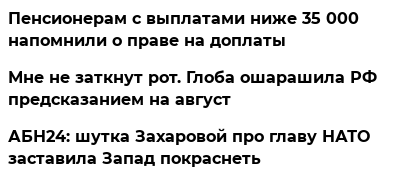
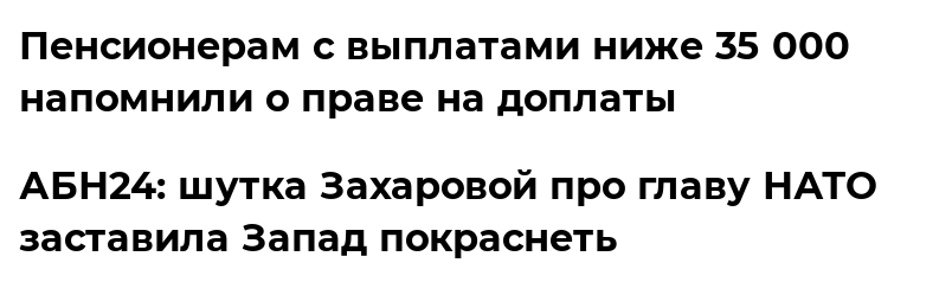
- Мне не заткнут рот. Глоба ошарашила РФ
- предсказанием на август
